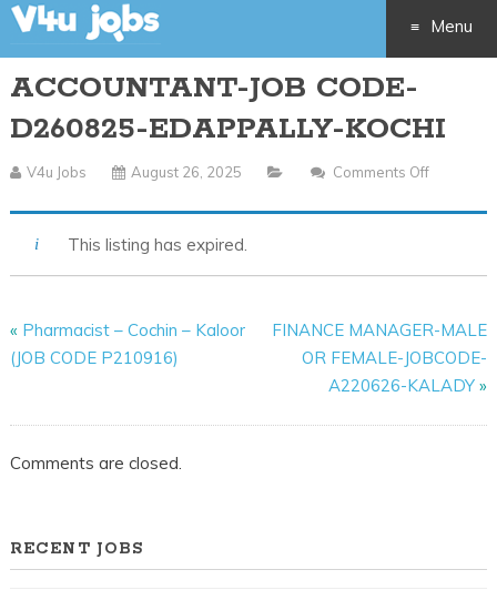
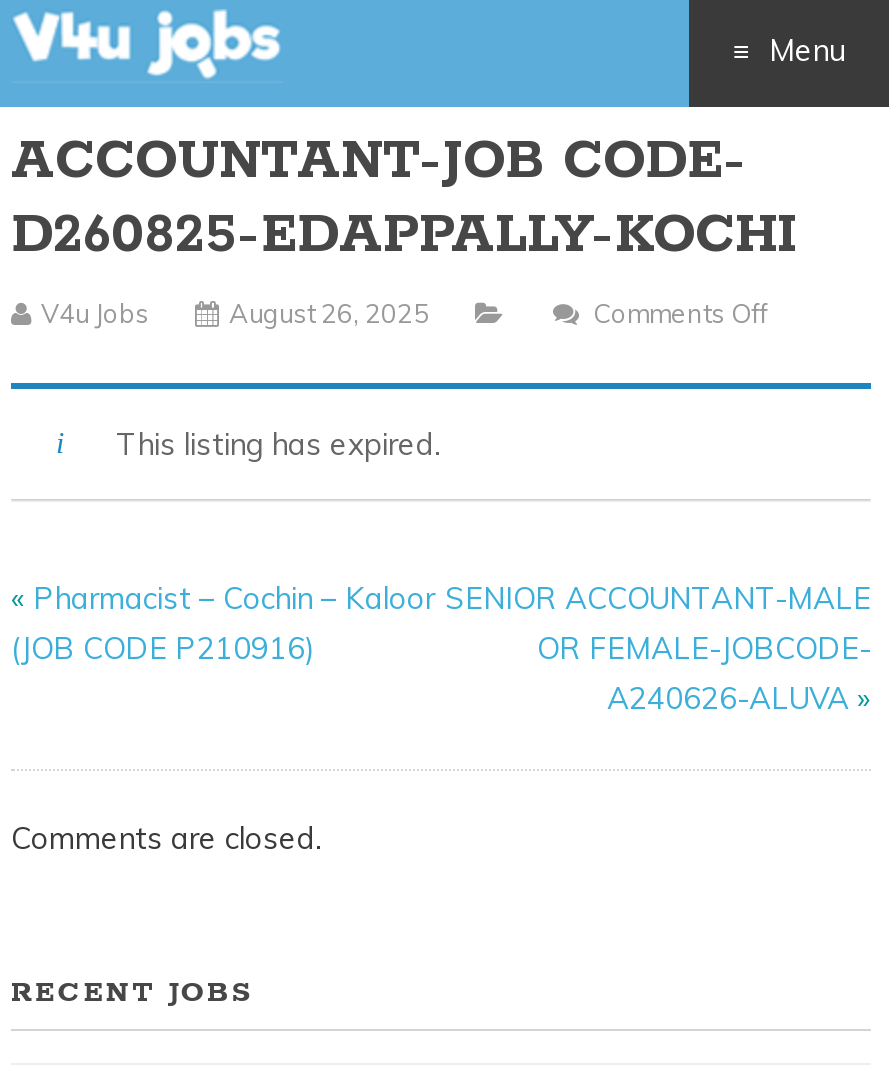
- FINANCE MANAGER-MALE
+ SENIOR ACCOUNTANT-MALE

- A220626-KALADY»
+ A240626-ALUVA»
